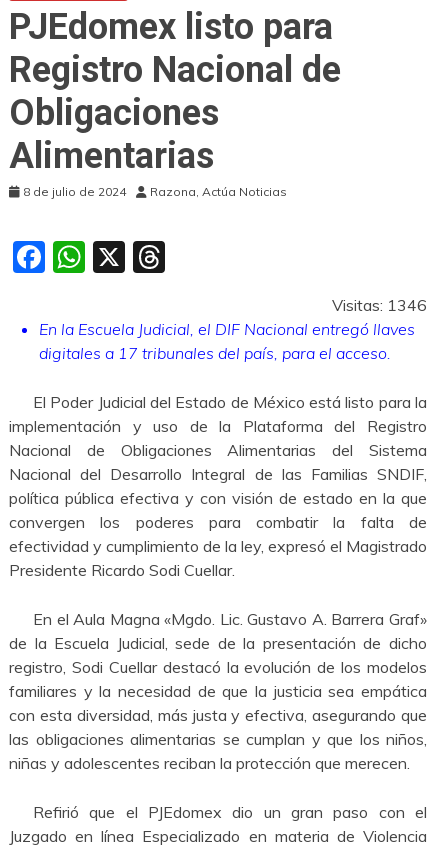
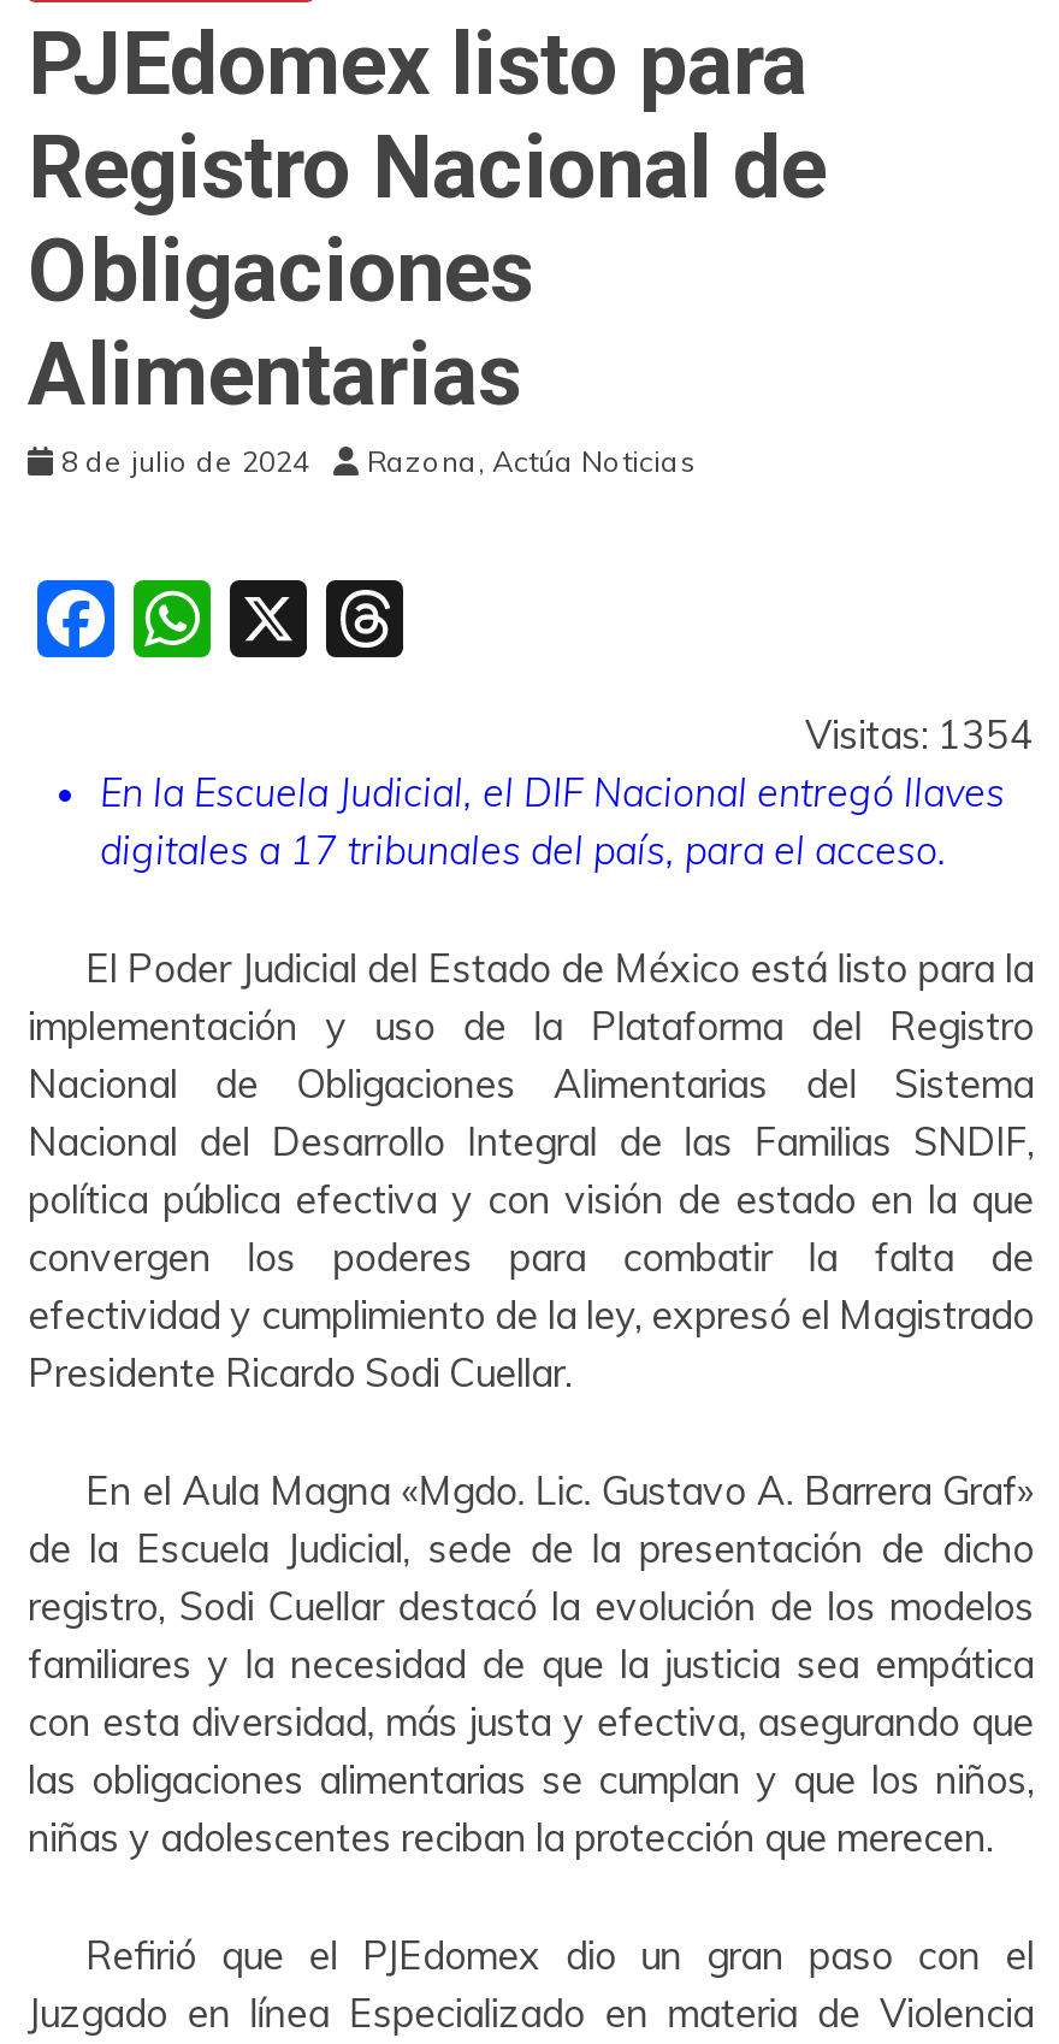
- Visitas: 1346
+ Visitas: 1354
